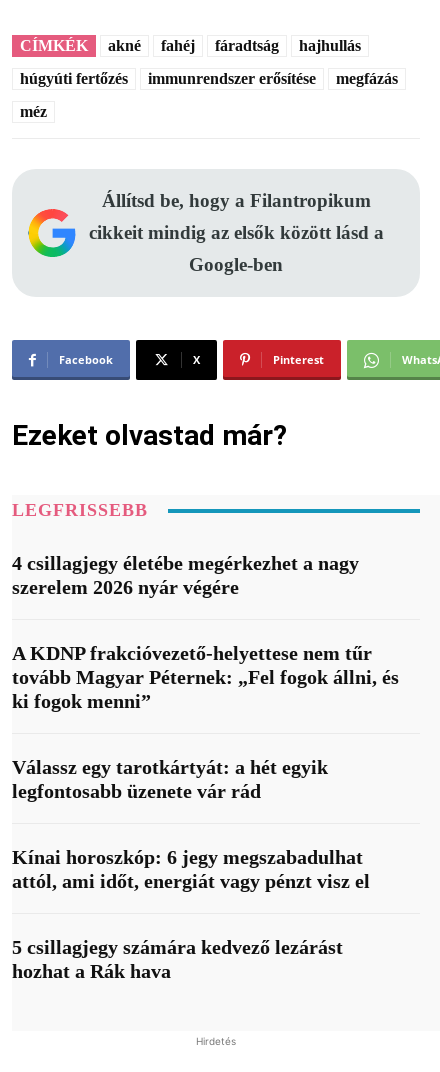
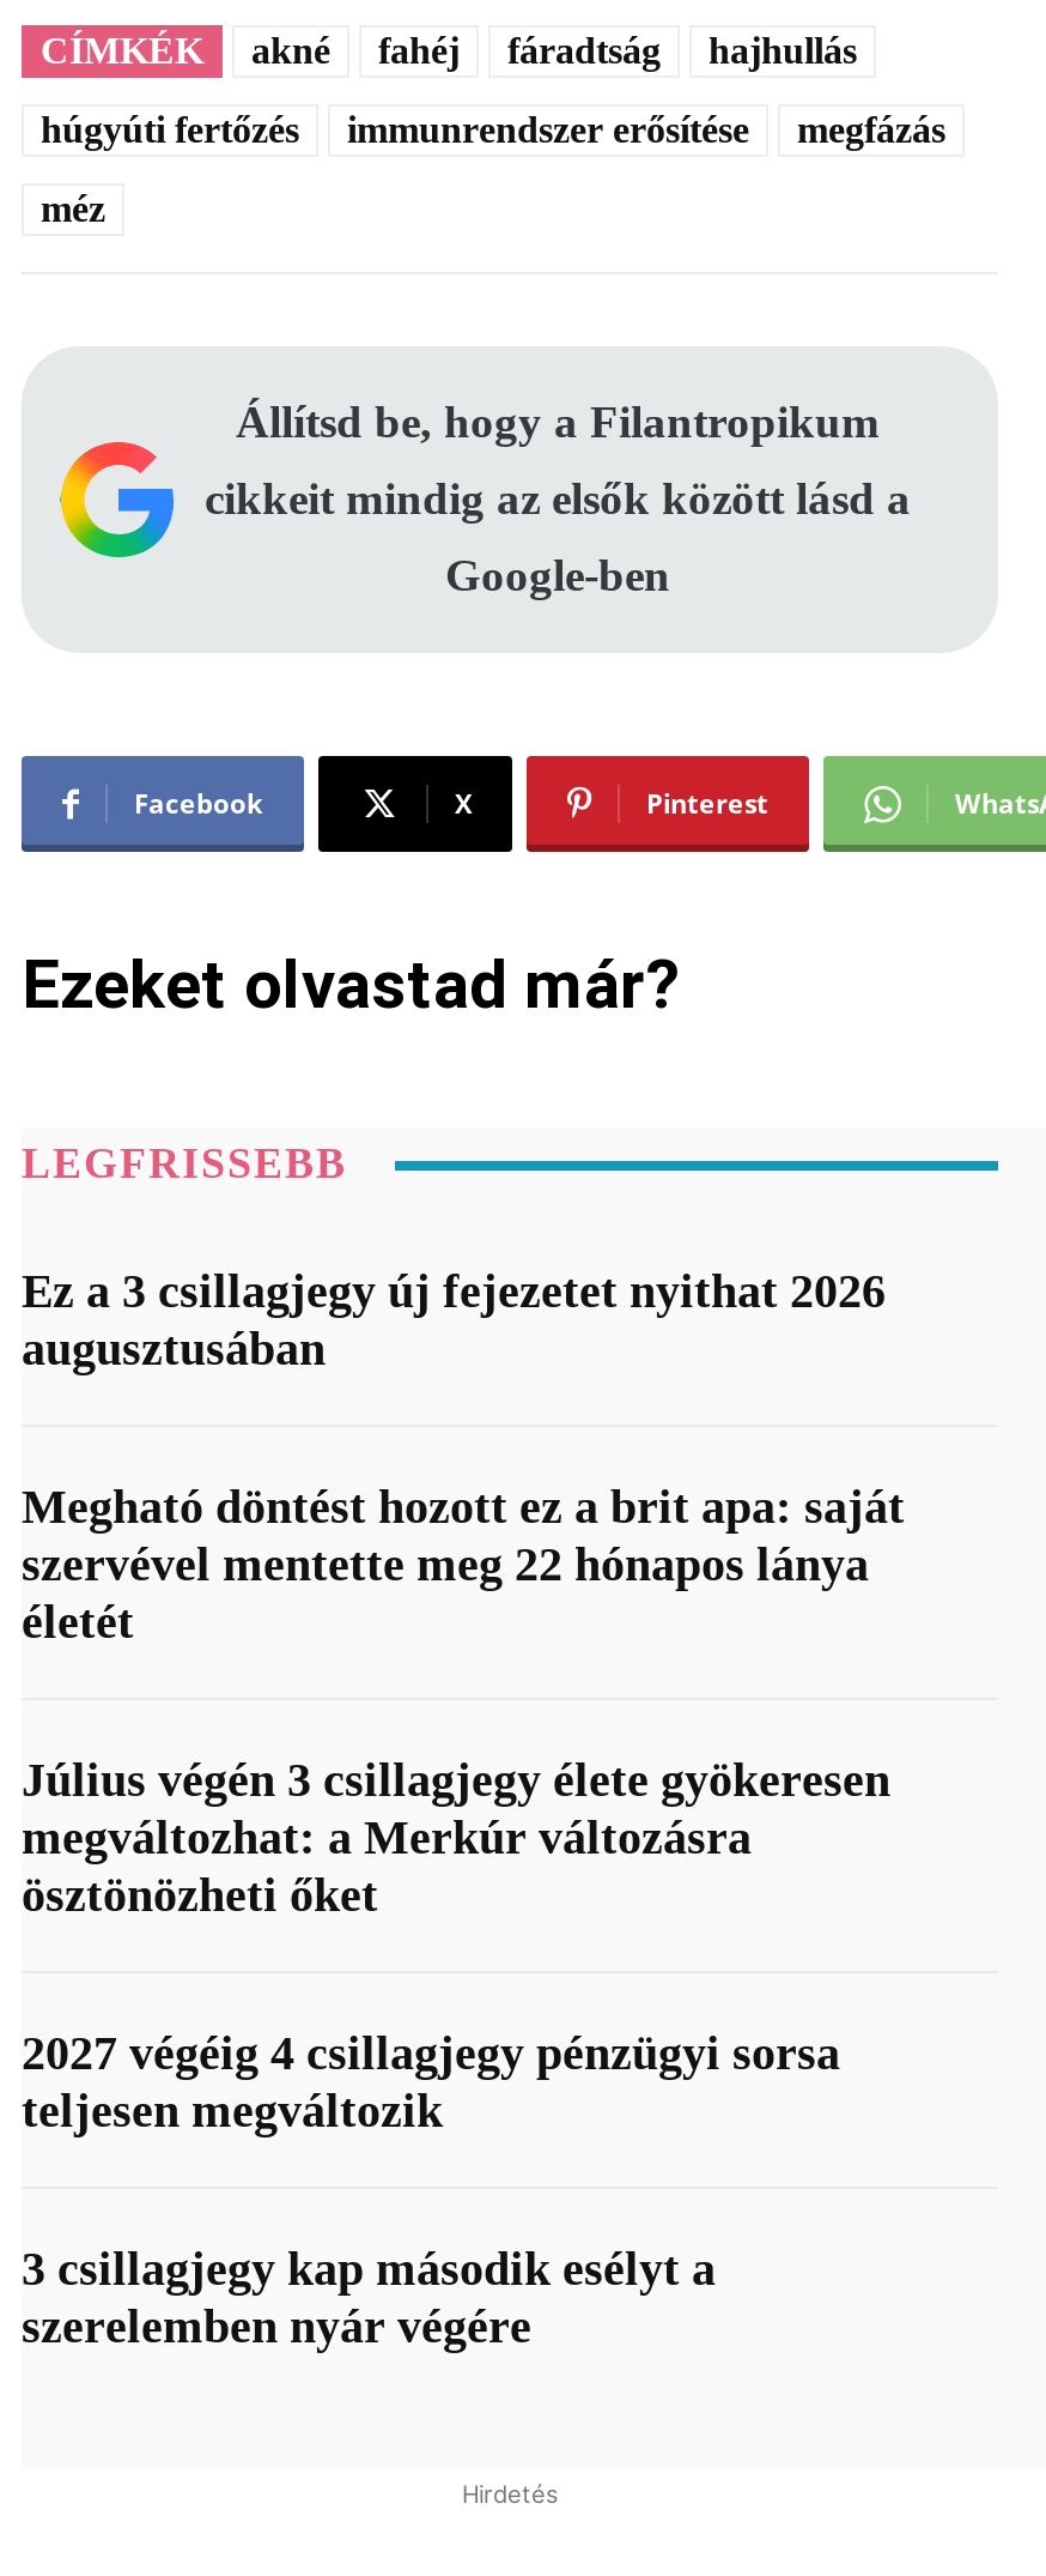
- 4 csillagjegy életébe megérkezhet a nagy
- szerelem 2026 nyár végére
+ Ez a 3 csillagjegy új fejezetet nyithat 2026
+ augusztusában

- A KDNP frakcióvezető-helyettese nem tűr
- tovább Magyar Péternek: „Fel fogok állni, és
- ki fogok menni”
+ Megható döntést hozott ez a brit apa: saját
+ szervével mentette meg 22 hónapos lánya
+ életét

- Válassz egy tarotkártyát: a hét egyik
- legfontosabb üzenete vár rád
+ Július végén 3 csillagjegy élete gyökeresen
+ megváltozhat: a Merkúr változásra
+ ösztönözheti őket

- Kínai horoszkóp: 6 jegy megszabadulhat
- attól, ami időt, energiát vagy pénzt visz el
+ 2027 végéig 4 csillagjegy pénzügyi sorsa
+ teljesen megváltozik

- 5 csillagjegy számára kedvező lezárást
- hozhat a Rák hava
+ 3 csillagjegy kap második esélyt a
+ szerelemben nyár végére
